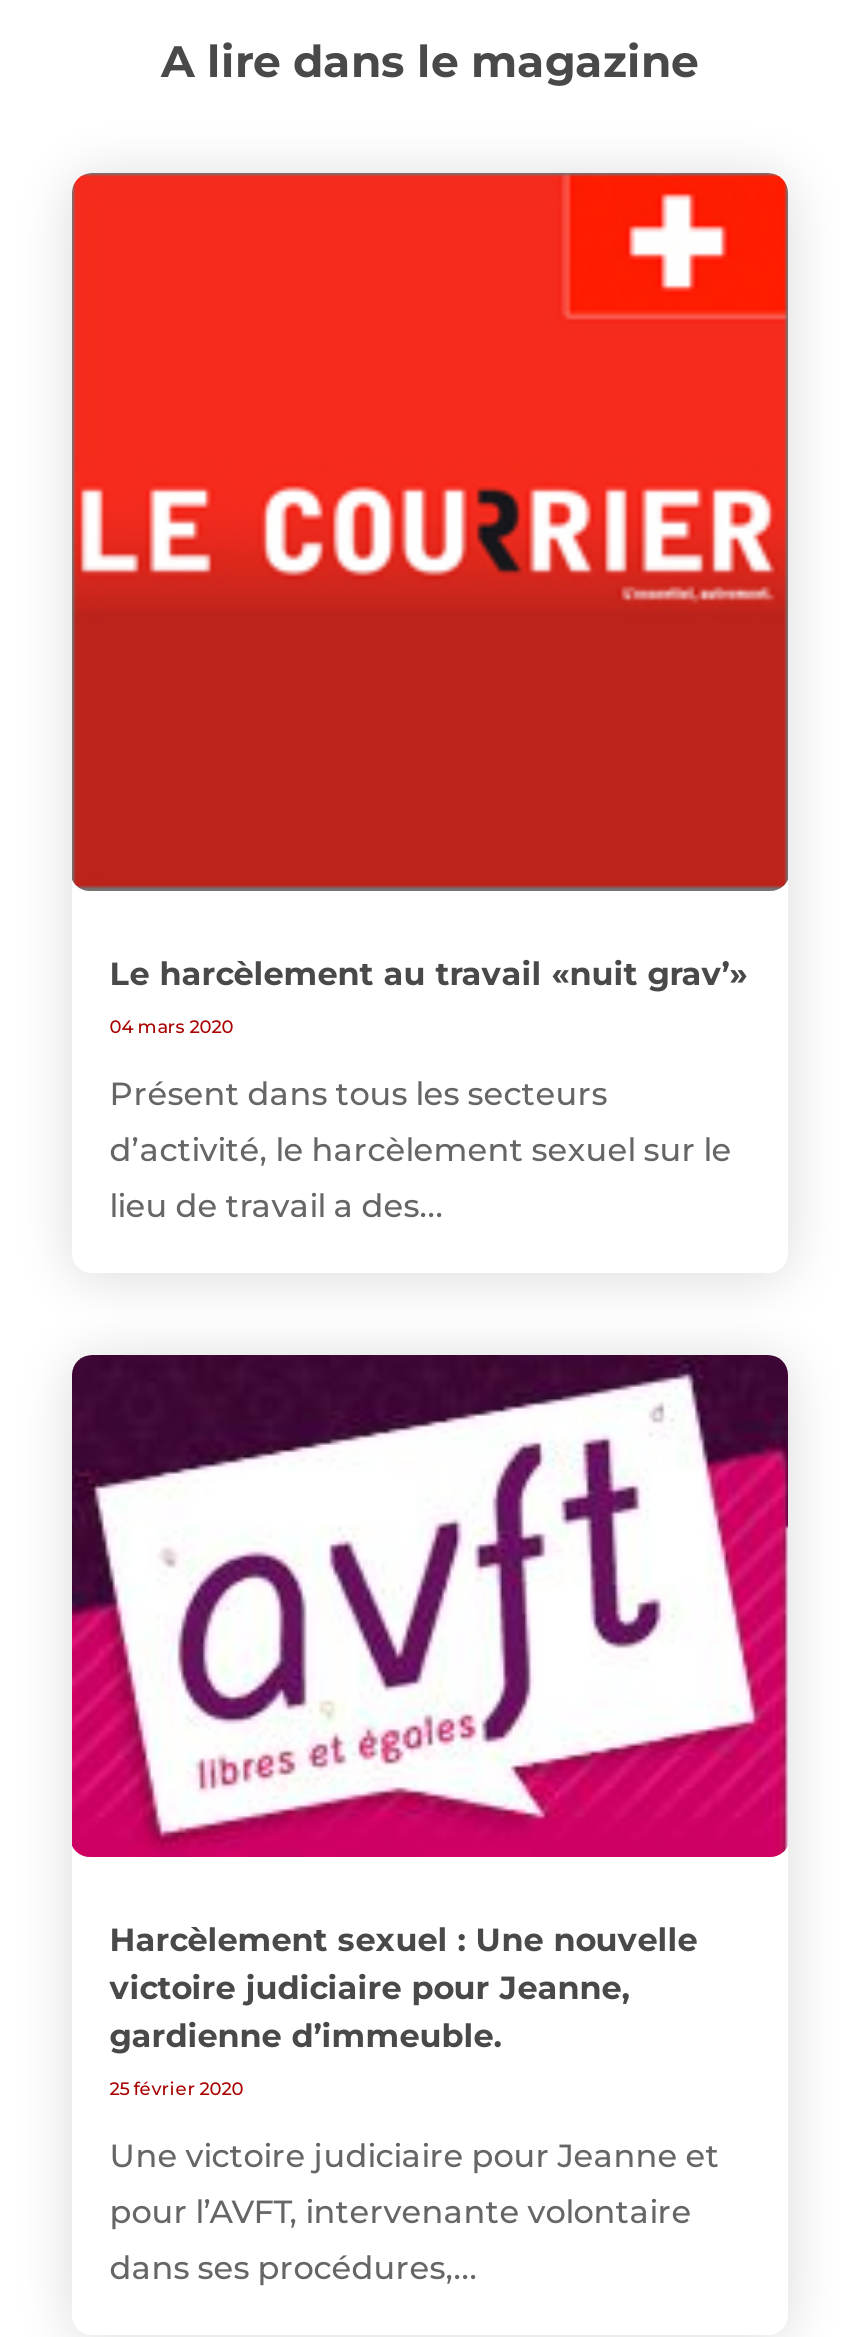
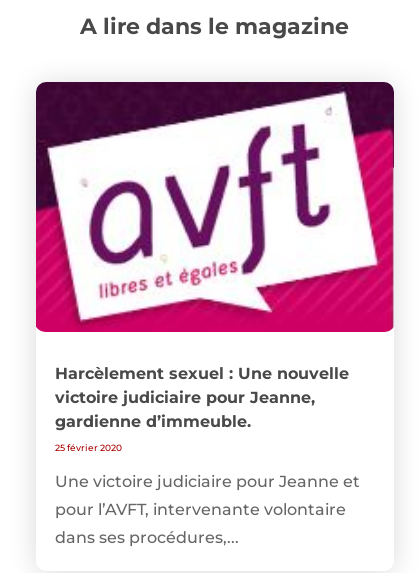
- [image]
- Le harcèlement au travail «nuit grav’»
- 04 mars 2020
- Présent dans tous les secteurs
- d’activité, le harcèlement sexuel sur le
- lieu de travail a des...
